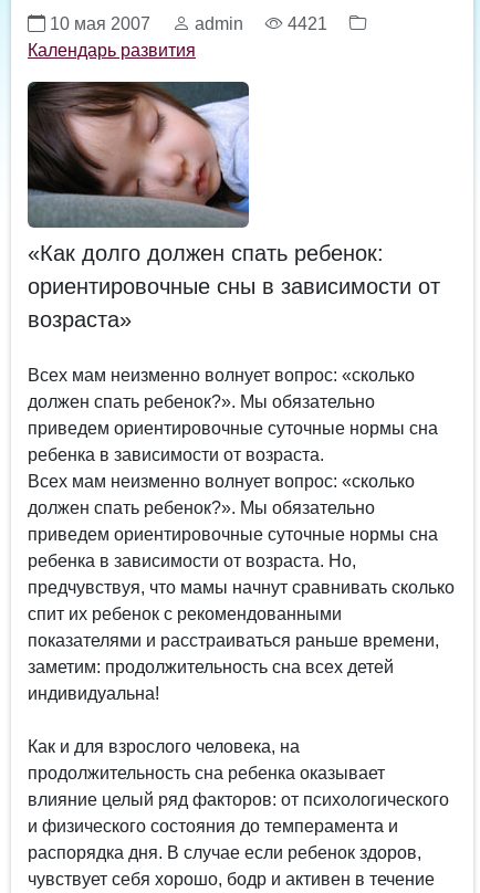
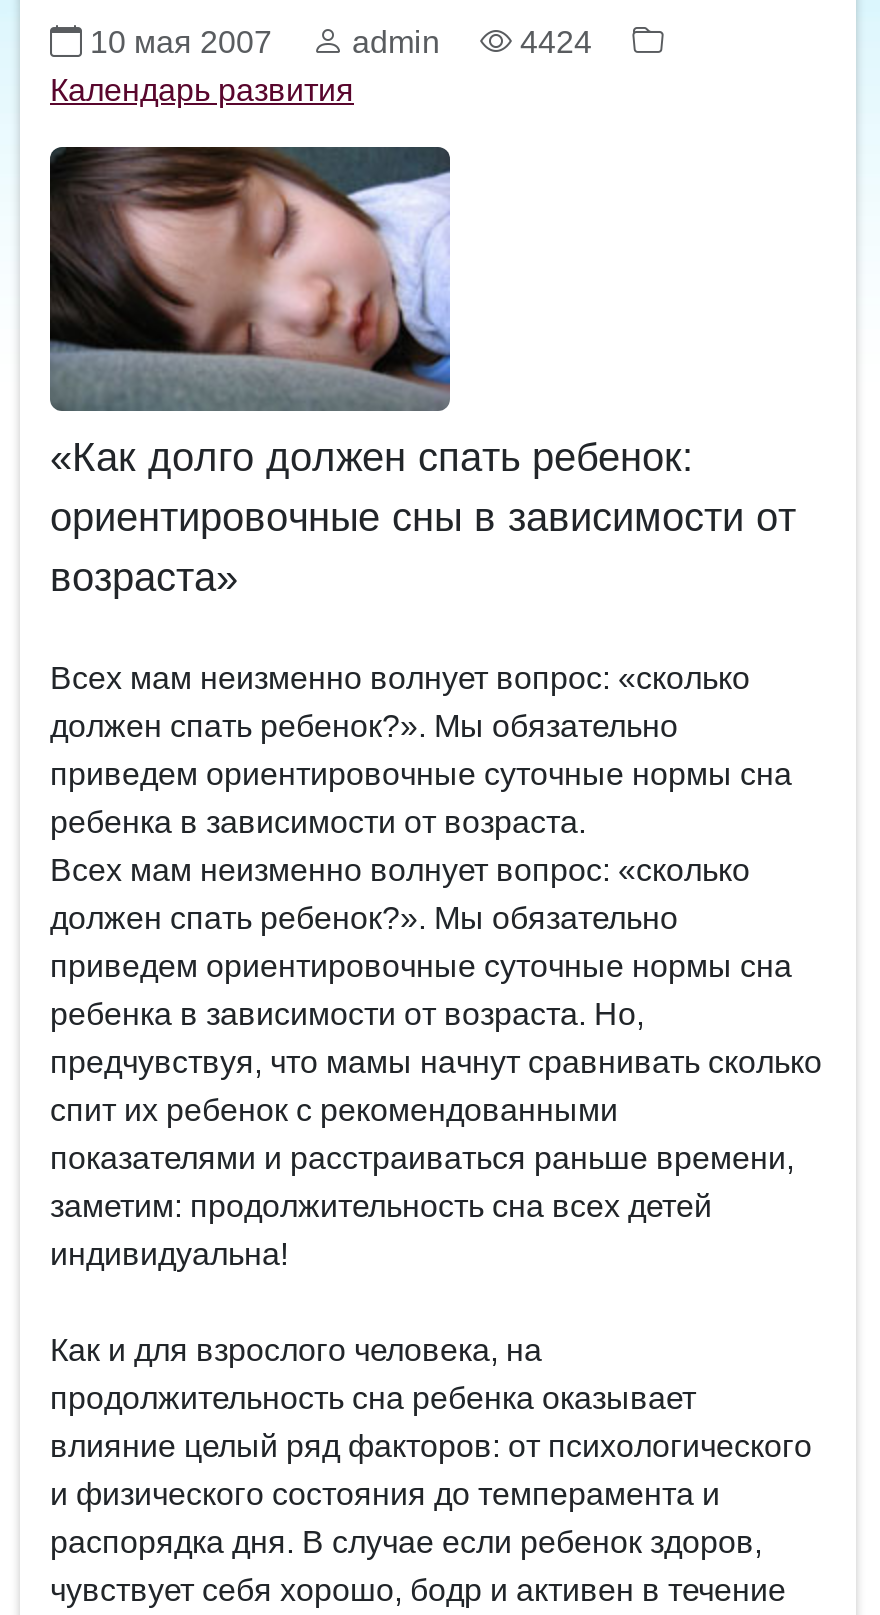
- 4421
+ 4424
